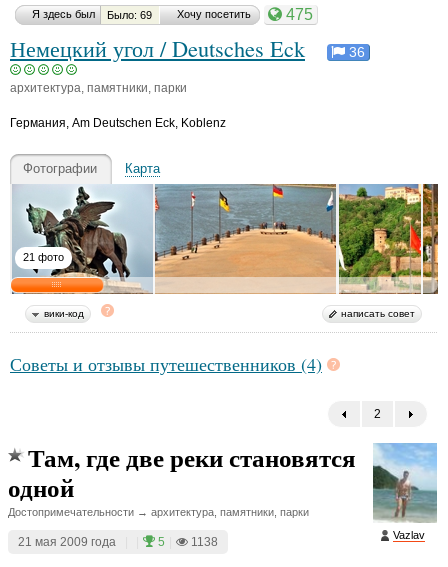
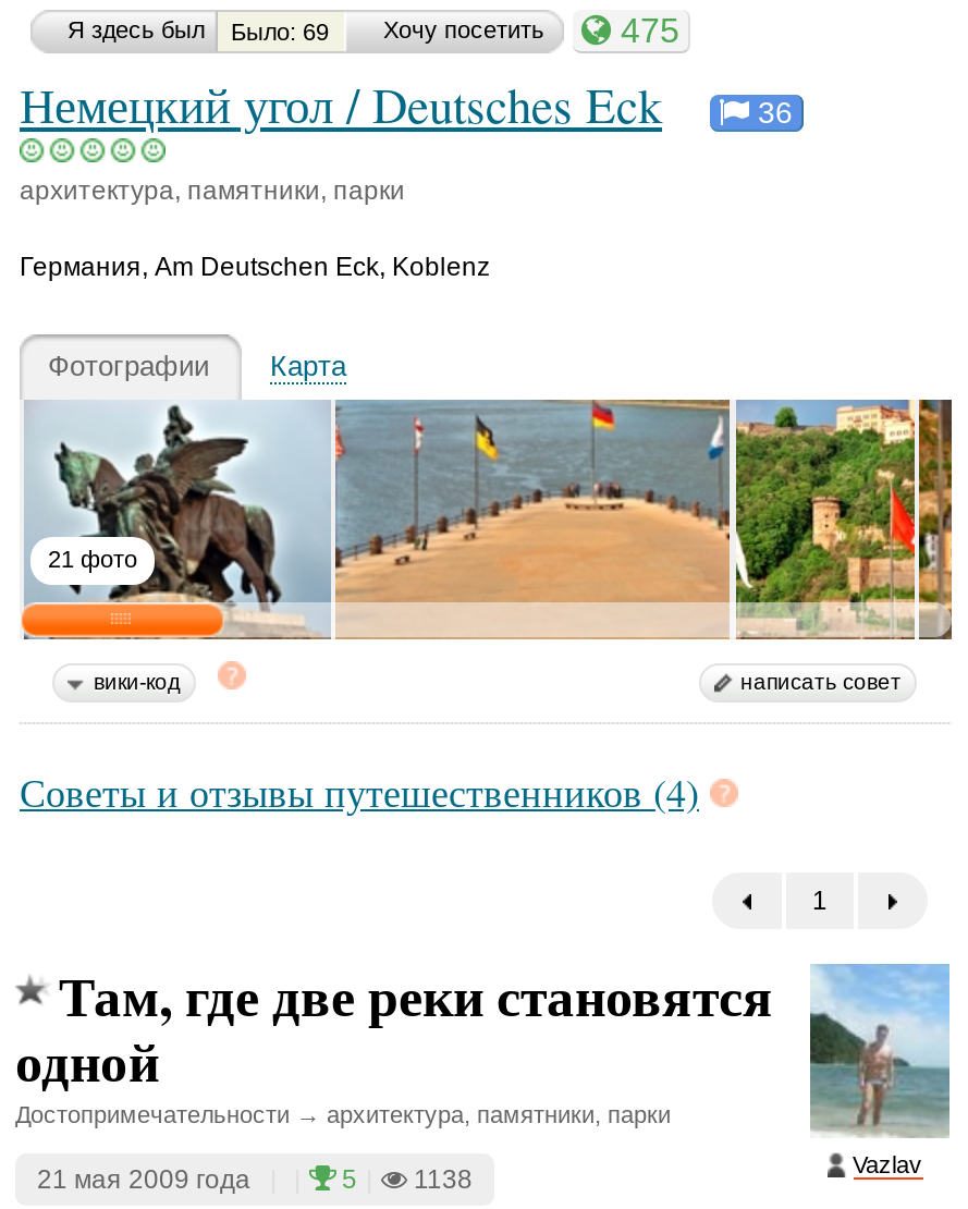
- 2
+ 1
